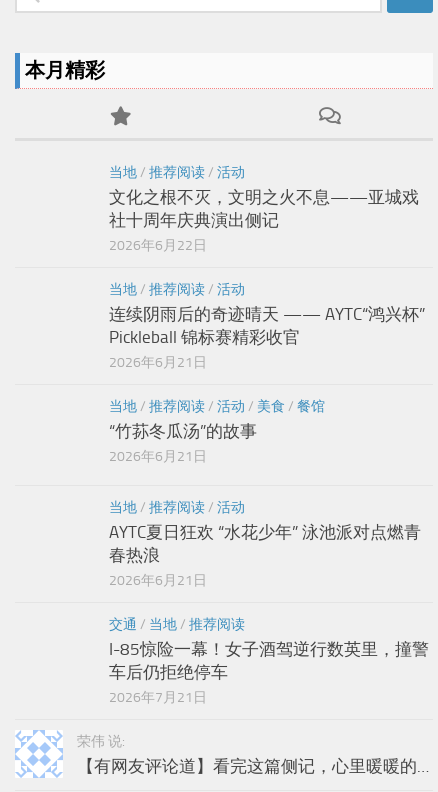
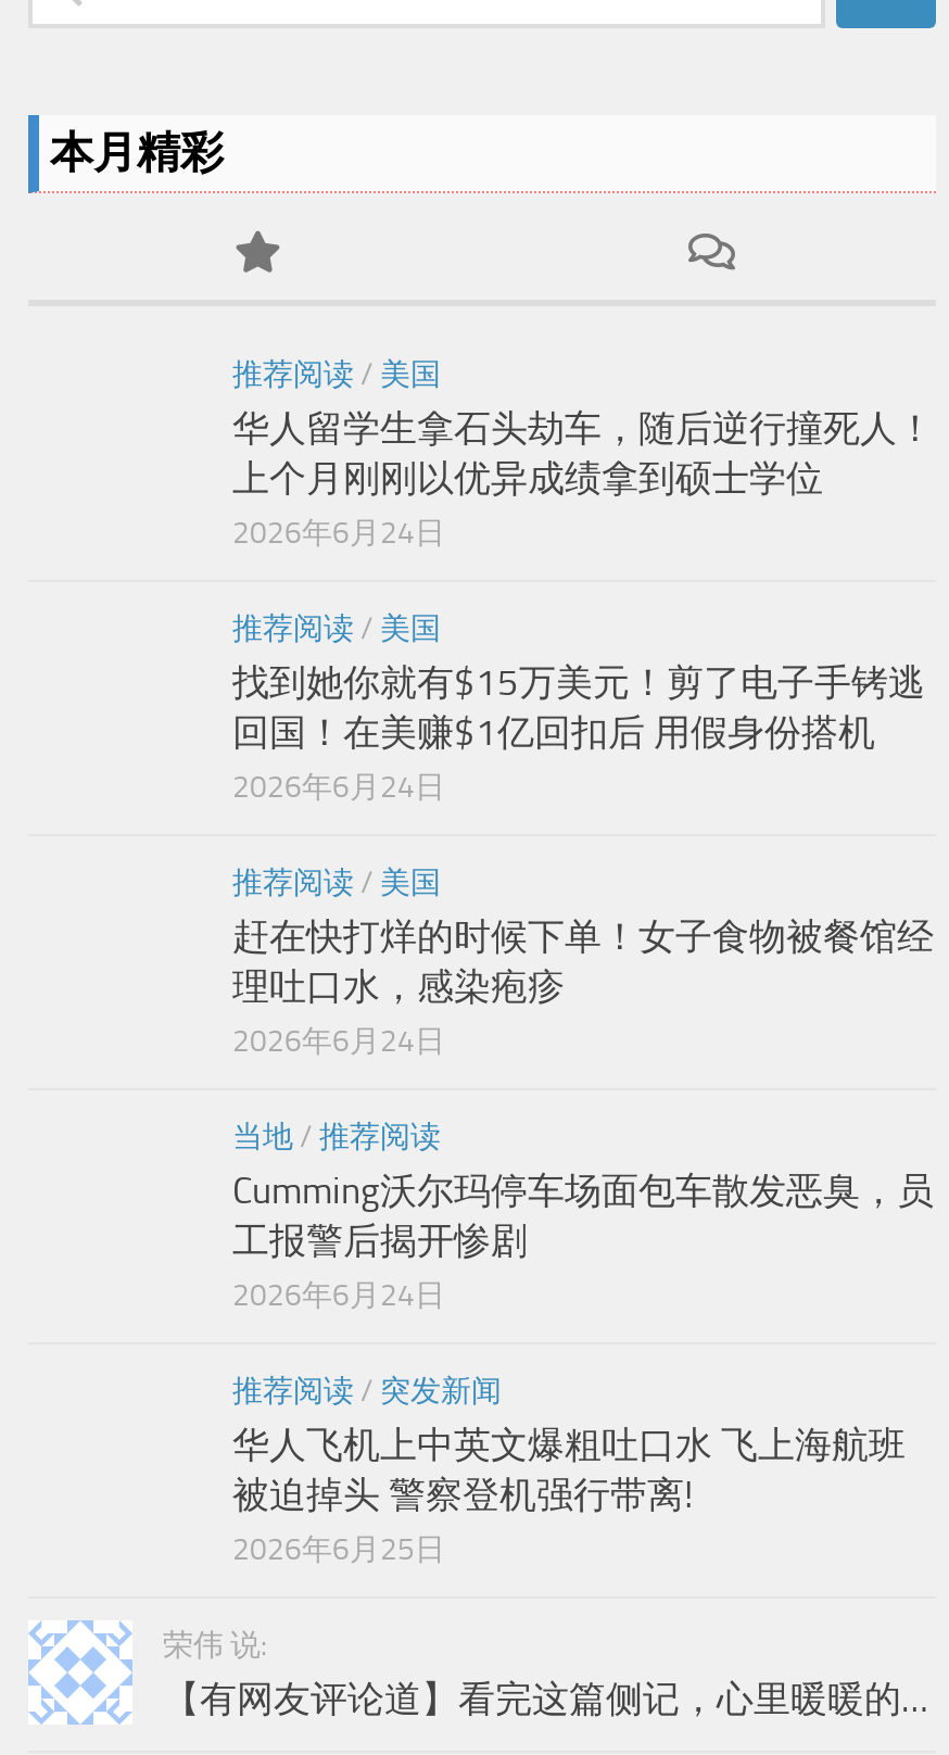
- 当地/推荐阅读/活动
- 文化之根不灭，文明之火不息——亚城戏
- 社十周年庆典演出侧记
- 2026年6月22日
+ 推荐阅读/美国
+ 华人留学生拿石头劫车，随后逆行撞死人！
+ 上个月刚刚以优异成绩拿到硕士学位
+ 2026年6月24日

- 当地/推荐阅读/活动
- 连续阴雨后的奇迹晴天 —— AYTC“鸿兴杯”
- Pickleball 锦标赛精彩收官
- 2026年6月21日
+ 推荐阅读/美国
+ 找到她你就有$15万美元！剪了电子手铐逃
+ 回国！在美赚$1亿回扣后 用假身份搭机
+ 2026年6月24日

- 当地/推荐阅读/活动/美食/餐馆
- “竹荪冬瓜汤”的故事
- 2026年6月21日
+ 推荐阅读/美国
+ 赶在快打烊的时候下单！女子食物被餐馆经
+ 理吐口水，感染疱疹
+ 2026年6月24日

- 当地/推荐阅读/活动
- AYTC夏日狂欢 “水花少年” 泳池派对点燃青
- 春热浪
- 2026年6月21日
+ 当地/推荐阅读
+ Cumming沃尔玛停车场面包车散发恶臭，员
+ 工报警后揭开惨剧
+ 2026年6月24日

- 交通/当地/推荐阅读
- I-85惊险一幕！女子酒驾逆行数英里，撞警
- 车后仍拒绝停车
- 2026年7月21日
+ 推荐阅读/突发新闻
+ 华人飞机上中英文爆粗吐口水 飞上海航班
+ 被迫掉头 警察登机强行带离!
+ 2026年6月25日
